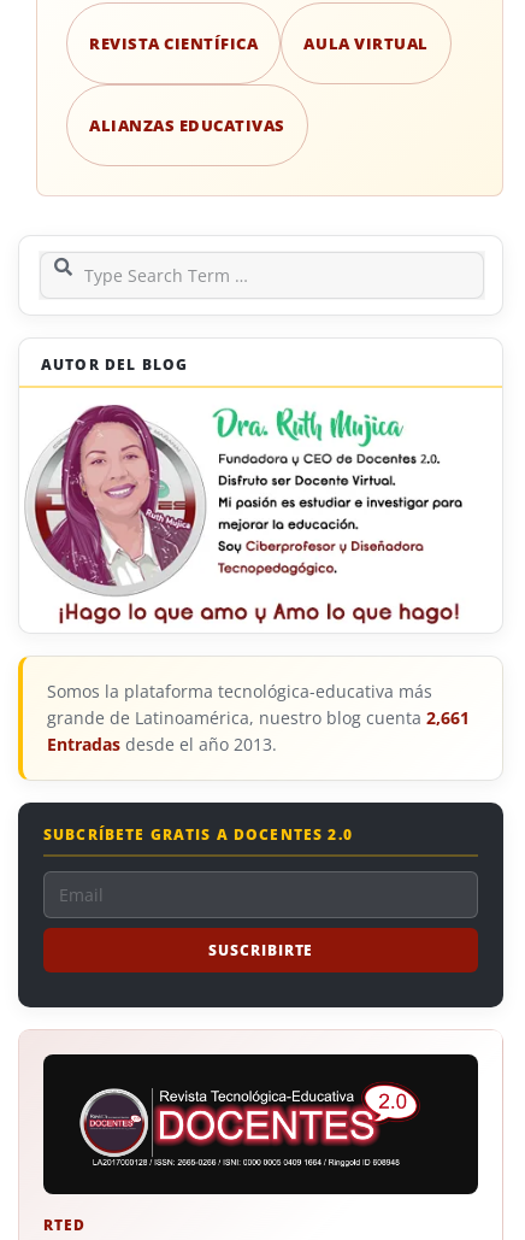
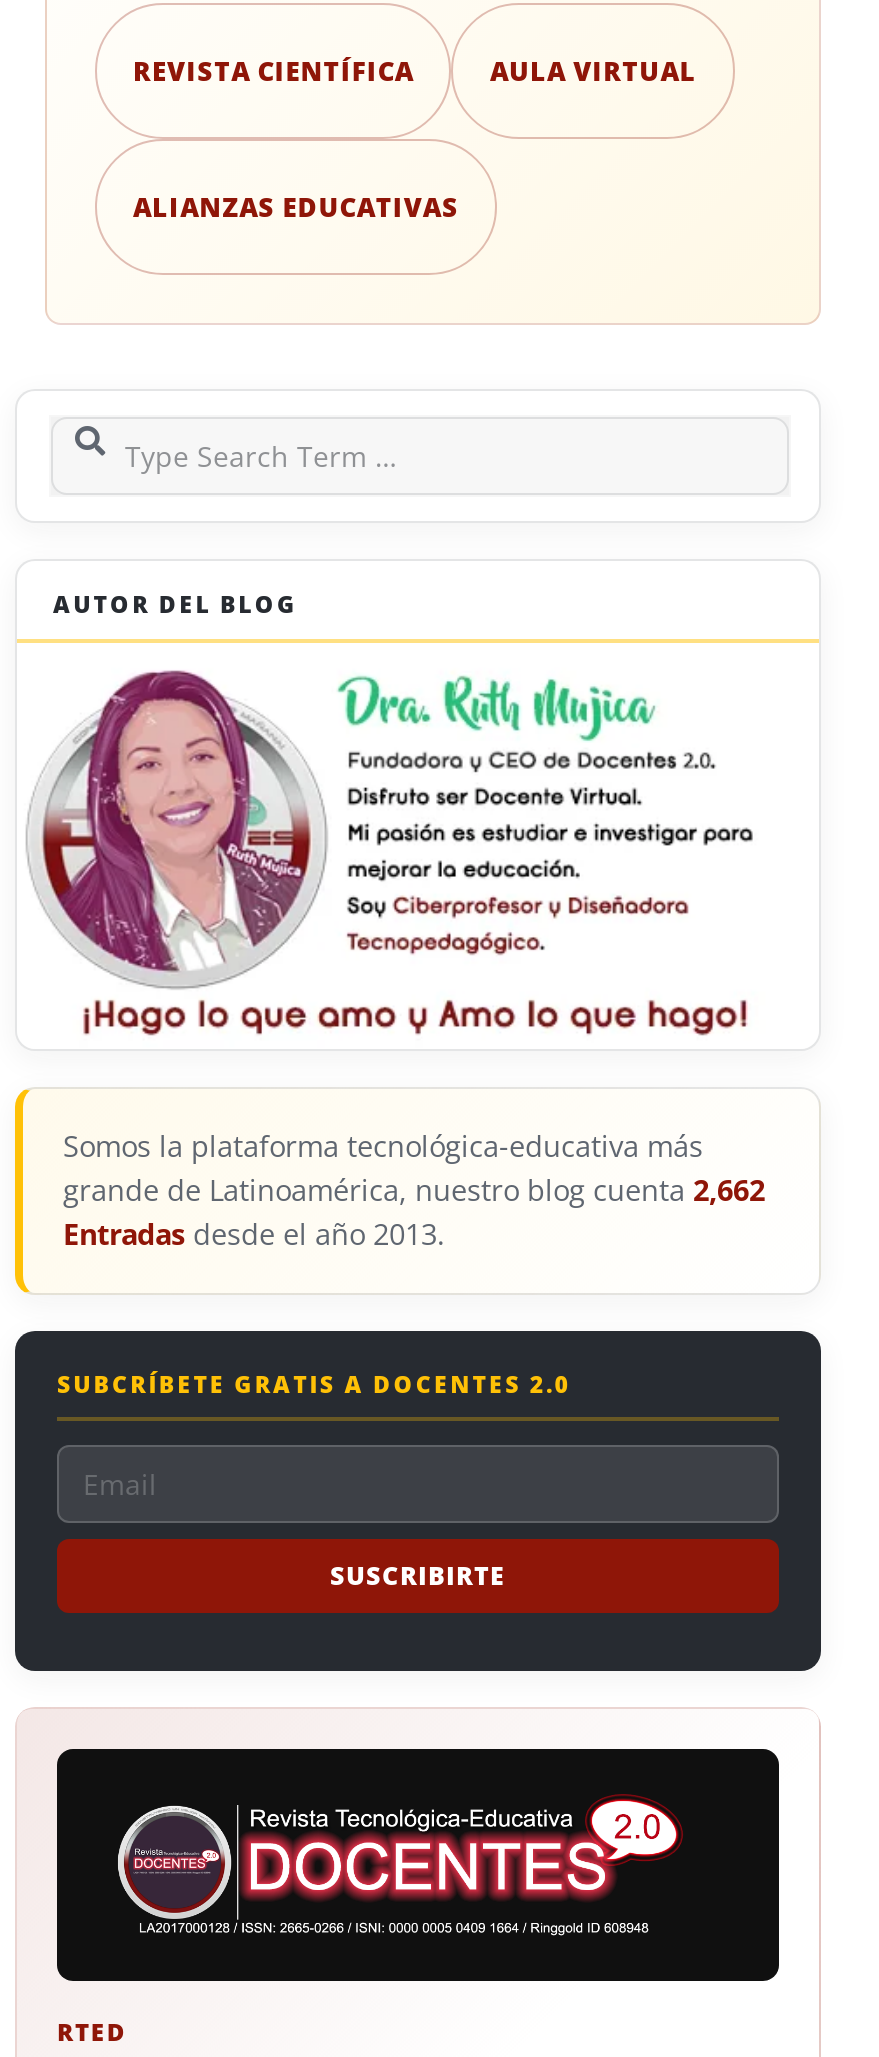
- grande de Latinoamérica, nuestro blog cuenta 2,661
+ grande de Latinoamérica, nuestro blog cuenta 2,662
